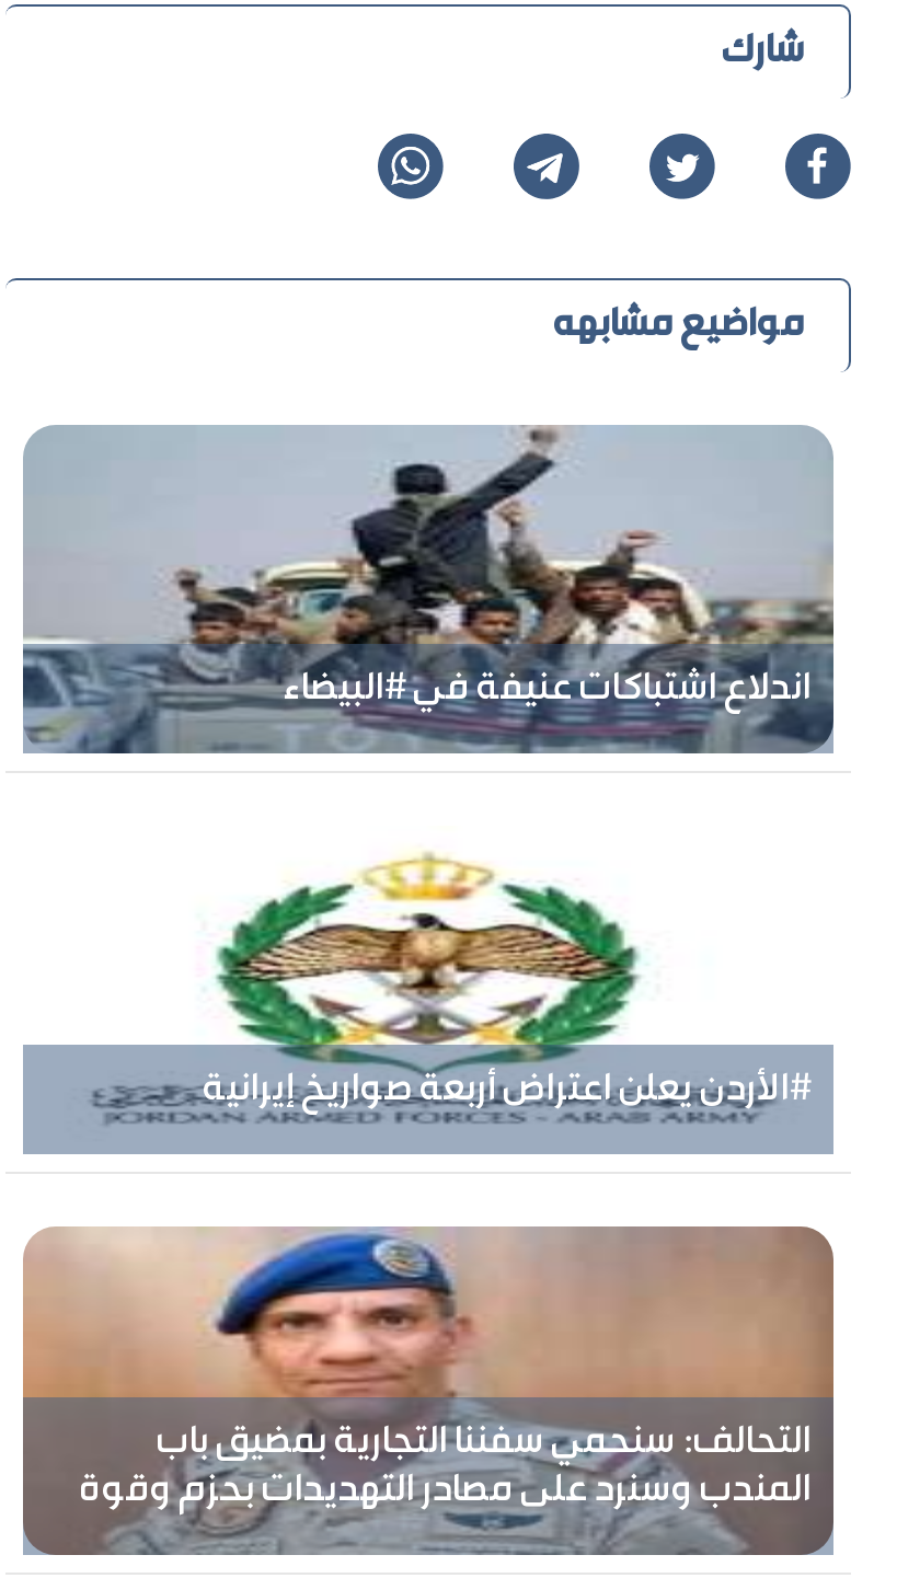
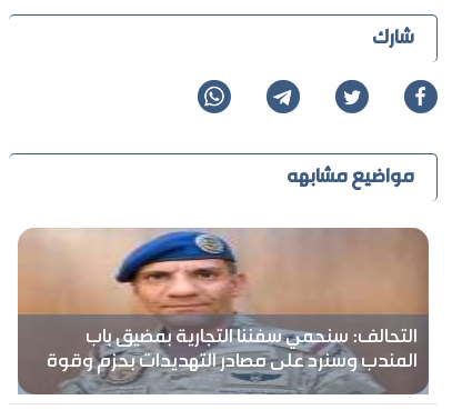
- [image]
- اندلاع اشتباكات عنيفة في #البيضاء

- [image]
- #الأردن يعلن اعتراض أربعة صواريخ إيرانية
